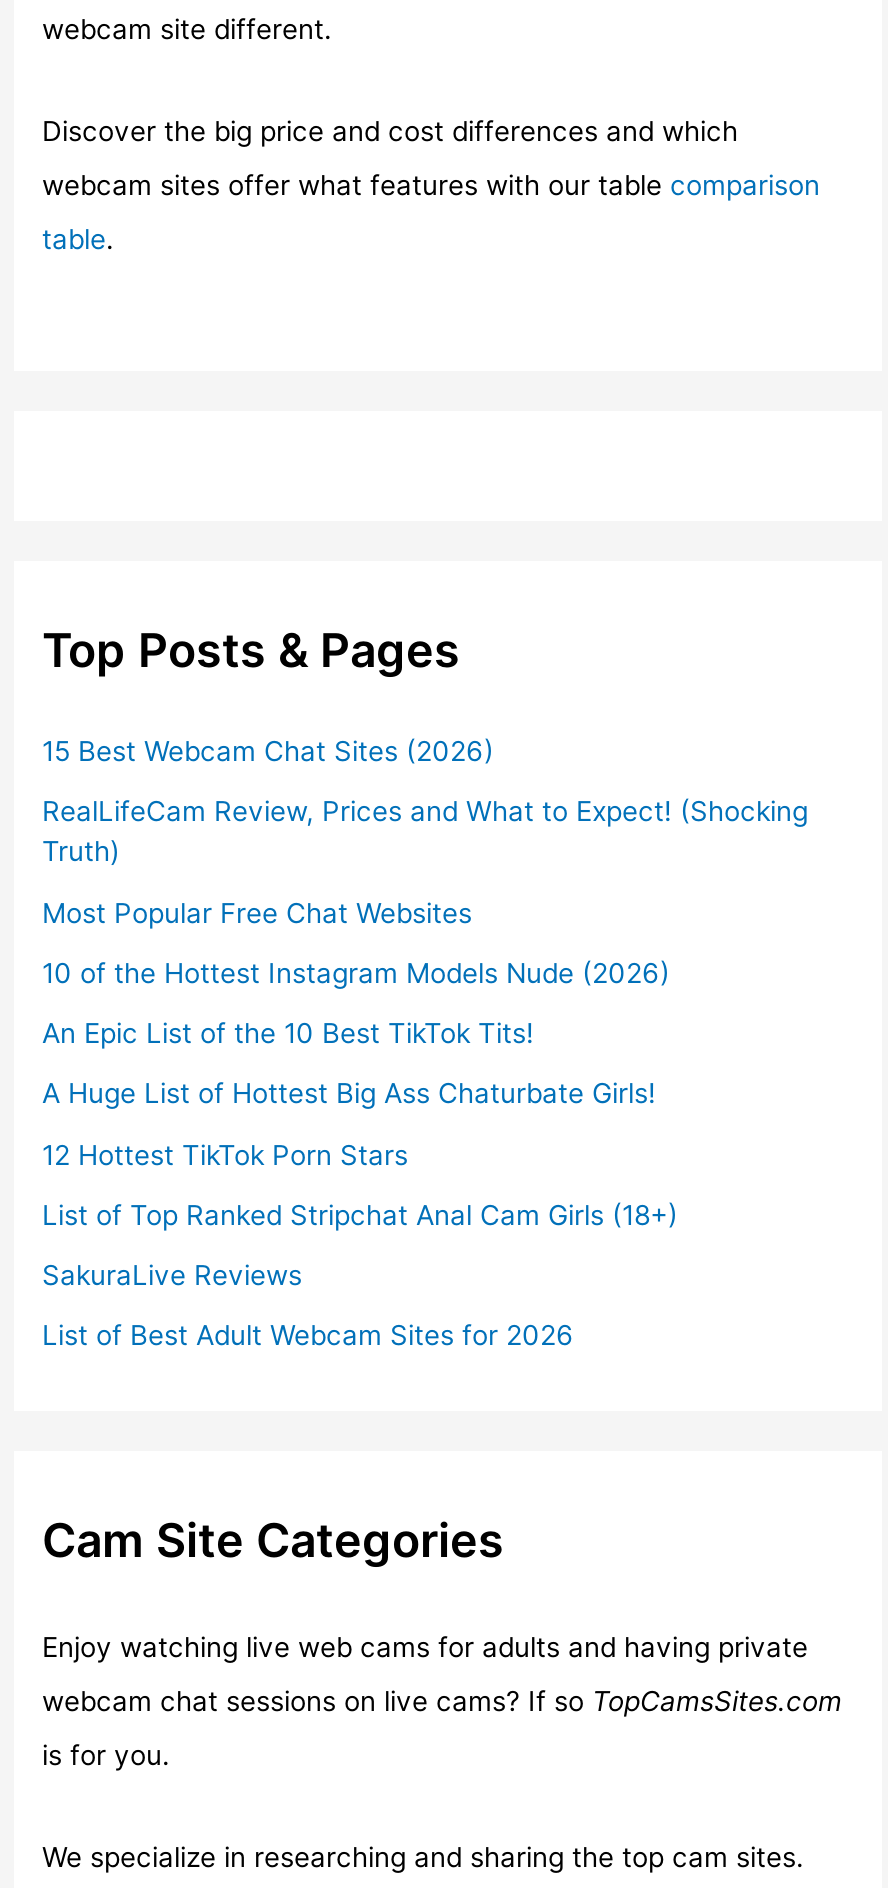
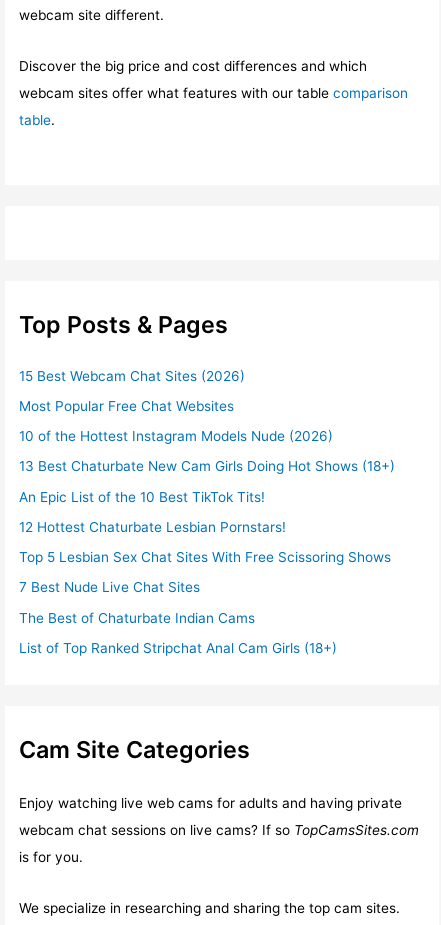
- RealLifeCam Review, Prices and What to Expect! (Shocking
- Truth)

moved up: Most Popular Free Chat Websites | 10 of the Hottest Instagram Models Nude (2026)

+ 13 Best Chaturbate New Cam Girls Doing Hot Shows (18+)

- A Huge List of Hottest Big Ass Chaturbate Girls!
- 12 Hottest TikTok Porn Stars
+ 12 Hottest Chaturbate Lesbian Pornstars!
+ Top 5 Lesbian Sex Chat Sites With Free Scissoring Shows
+ 7 Best Nude Live Chat Sites
+ The Best of Chaturbate Indian Cams

moved down: List of Top Ranked Stripchat Anal Cam Girls (18+)

- SakuraLive Reviews
- List of Best Adult Webcam Sites for 2026
